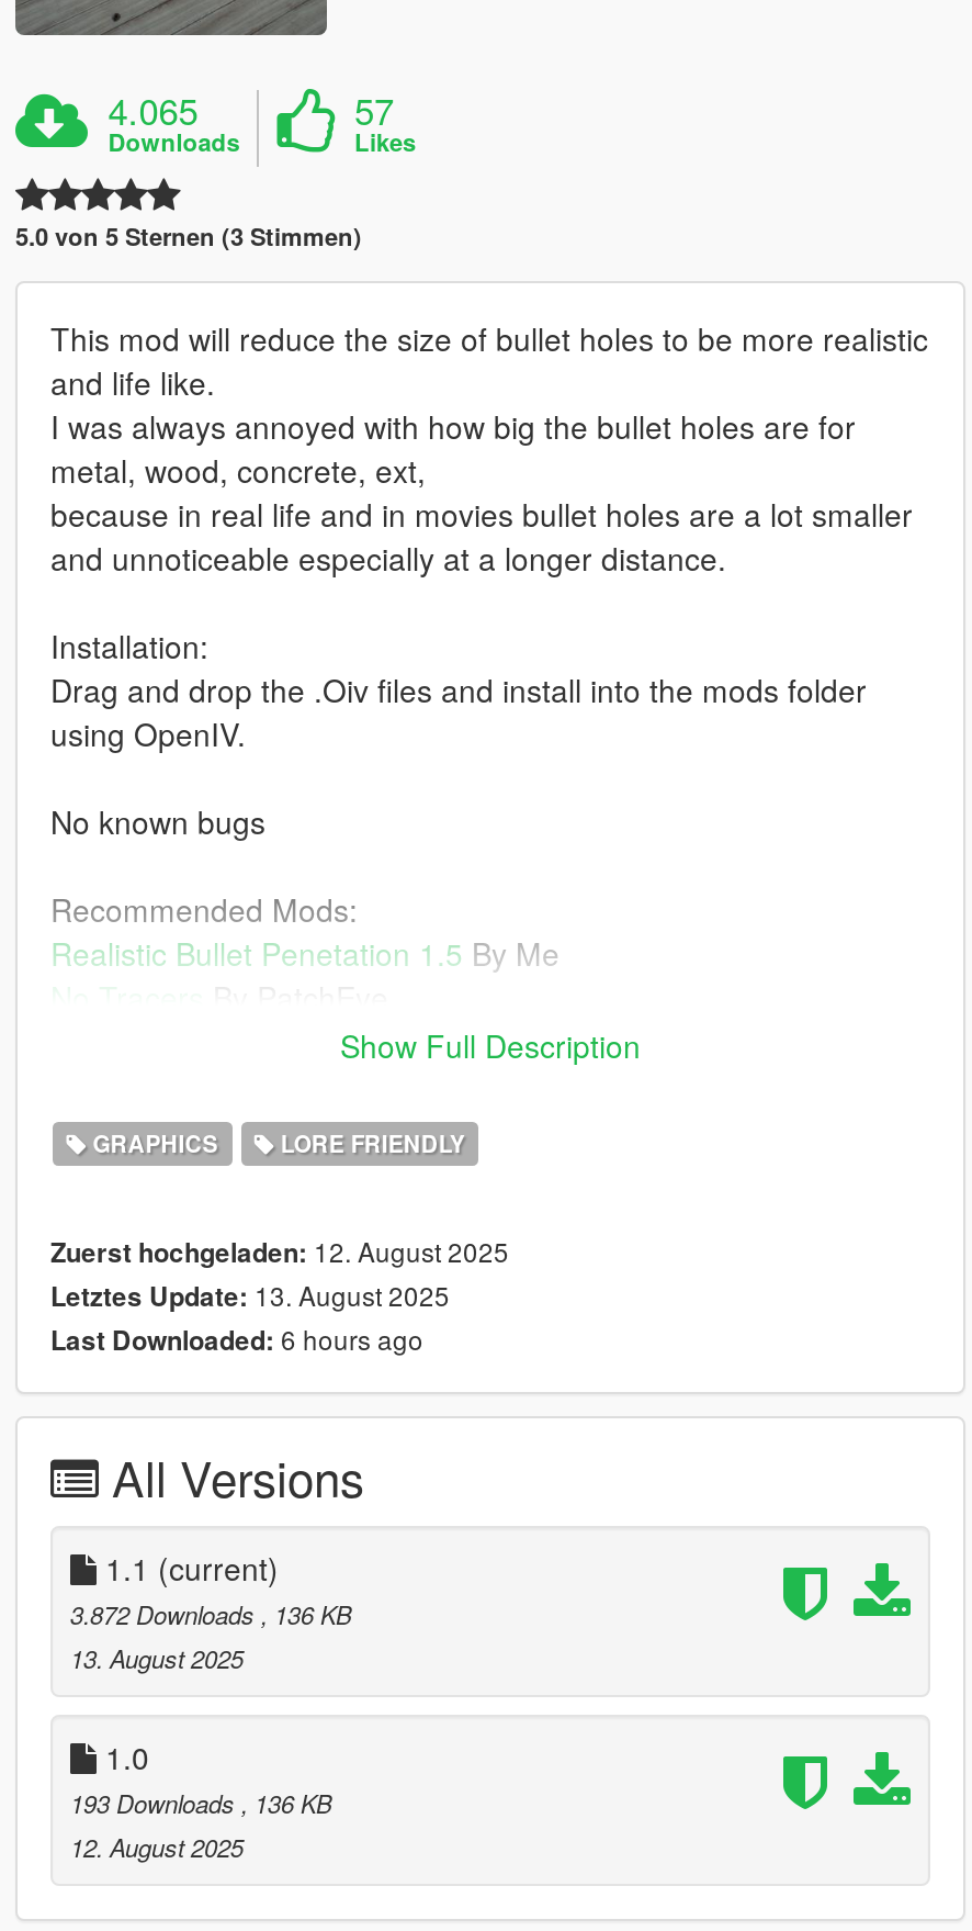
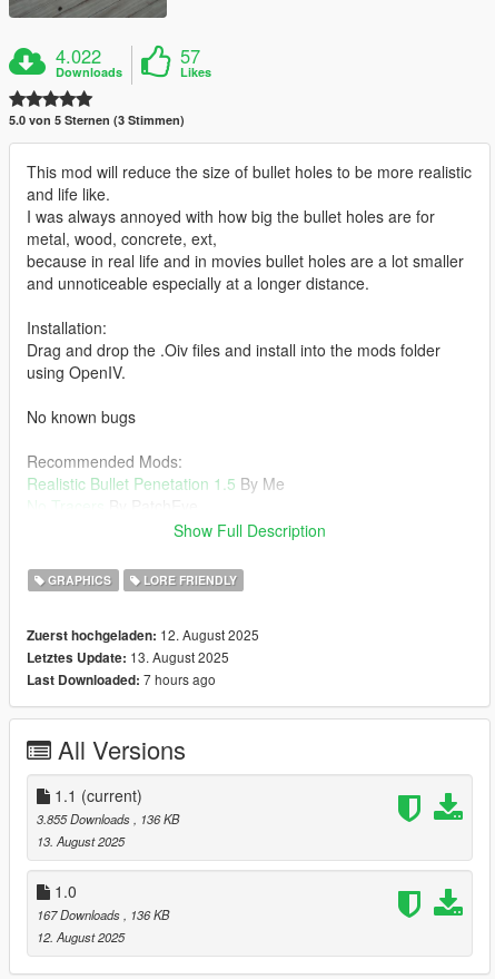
- 4.065
+ 4.022

- Last Downloaded: 6 hours ago
+ Last Downloaded: 7 hours ago

- 3.872 Downloads, 136 KB
+ 3.855 Downloads, 136 KB

- 193 Downloads, 136 KB
+ 167 Downloads, 136 KB
